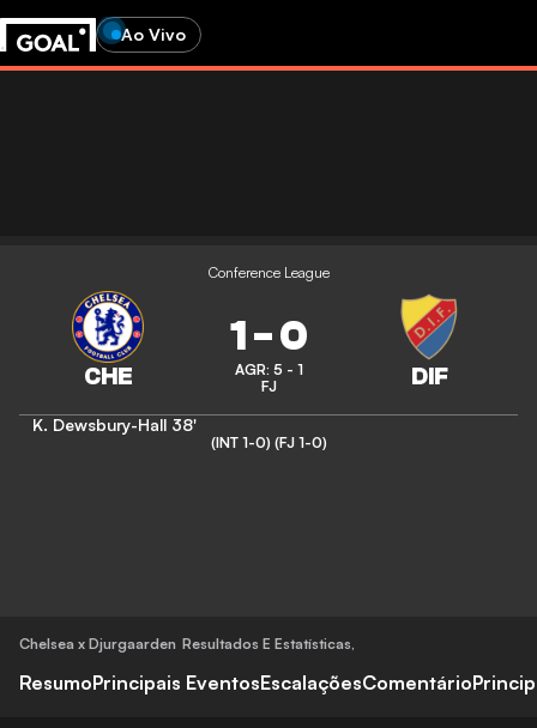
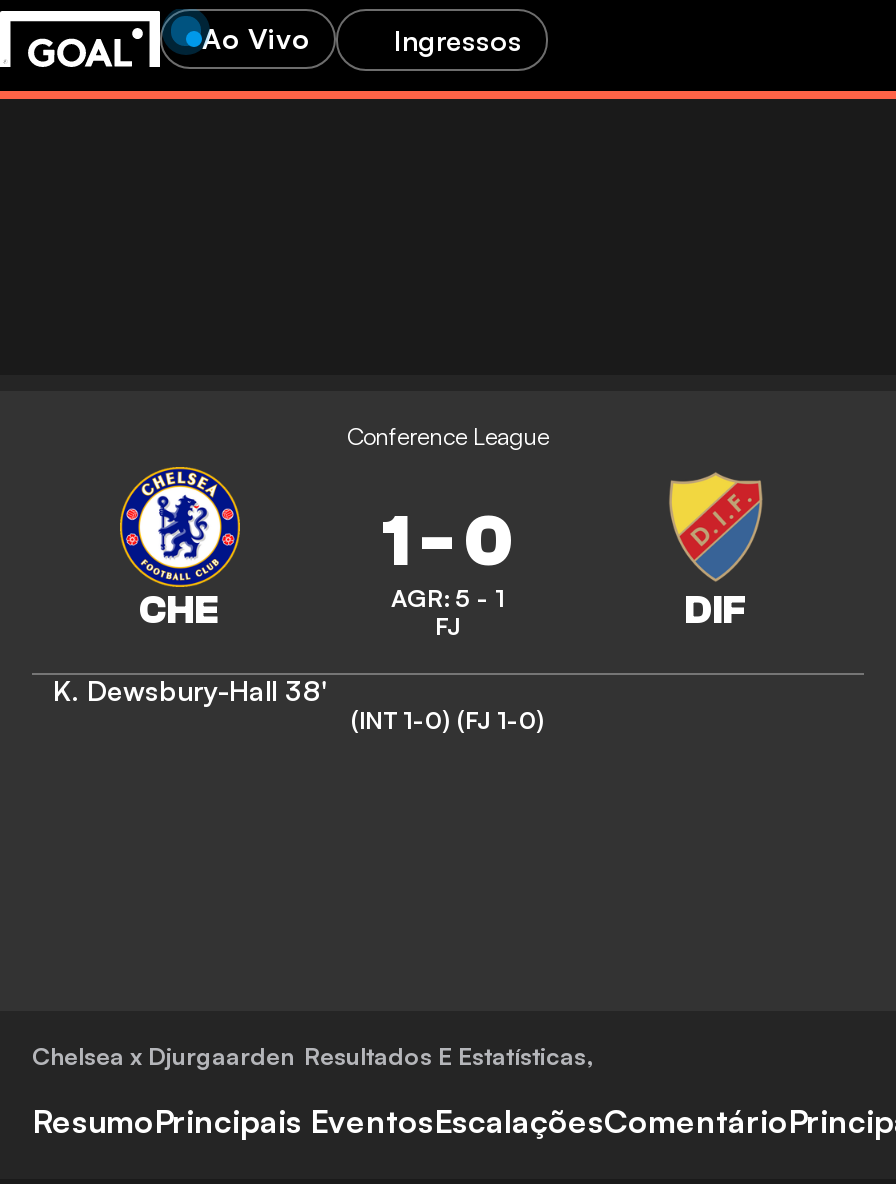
+ Ingressos
